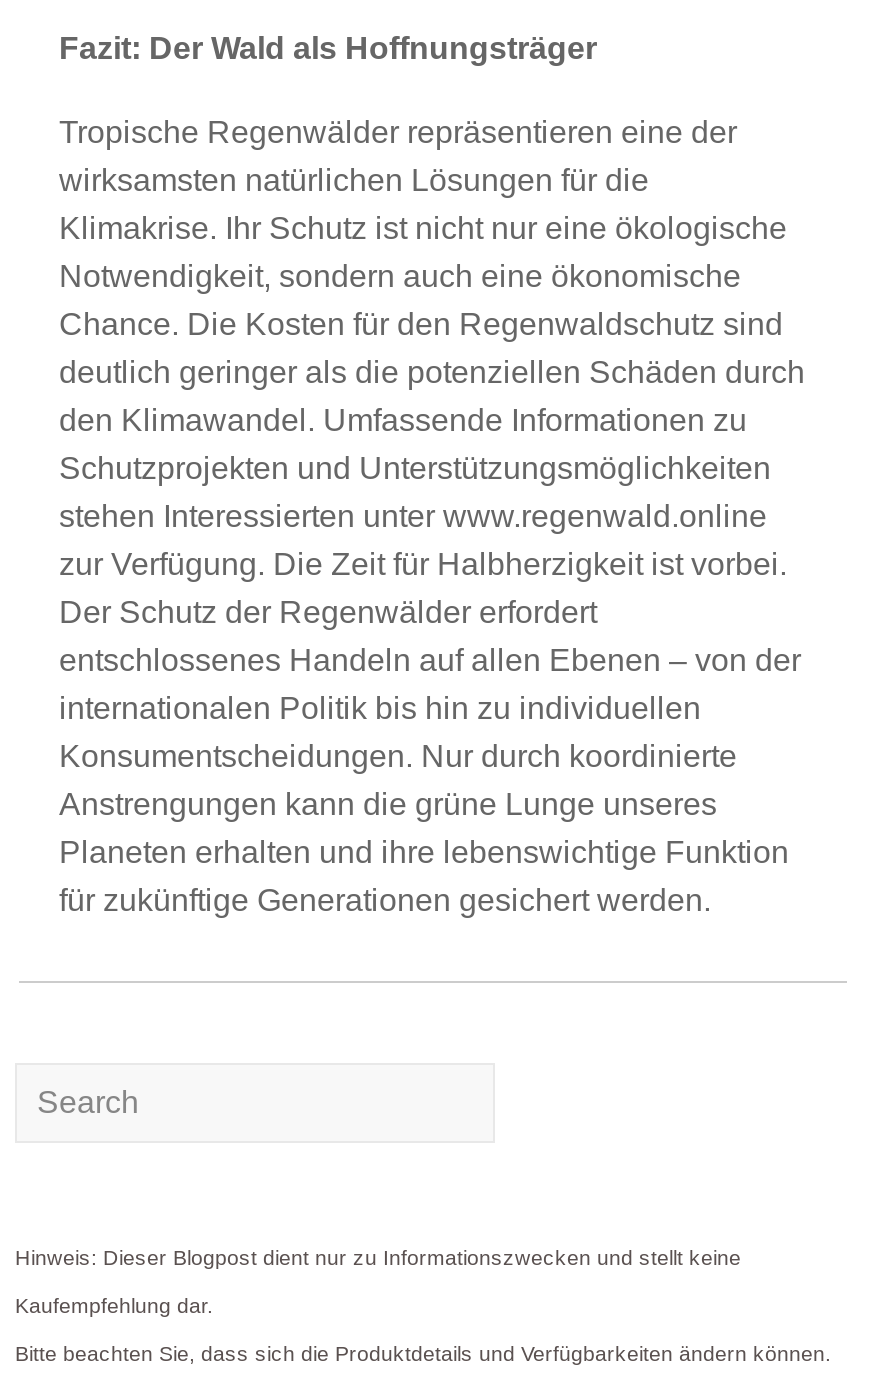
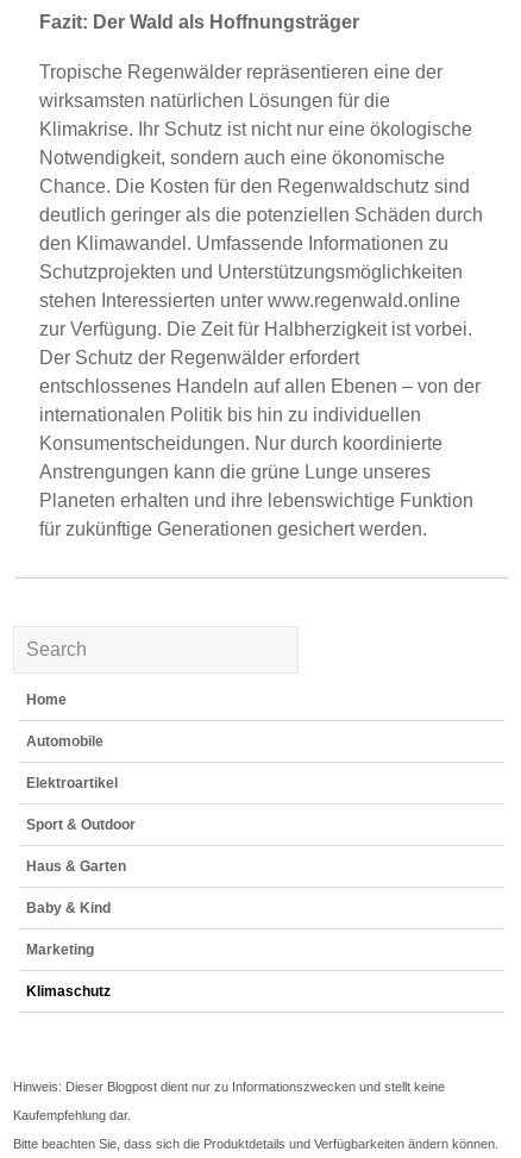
+ Home
+ Automobile
+ Elektroartikel
+ Sport & Outdoor
+ Haus & Garten
+ Baby & Kind
+ Marketing
+ Klimaschutz
